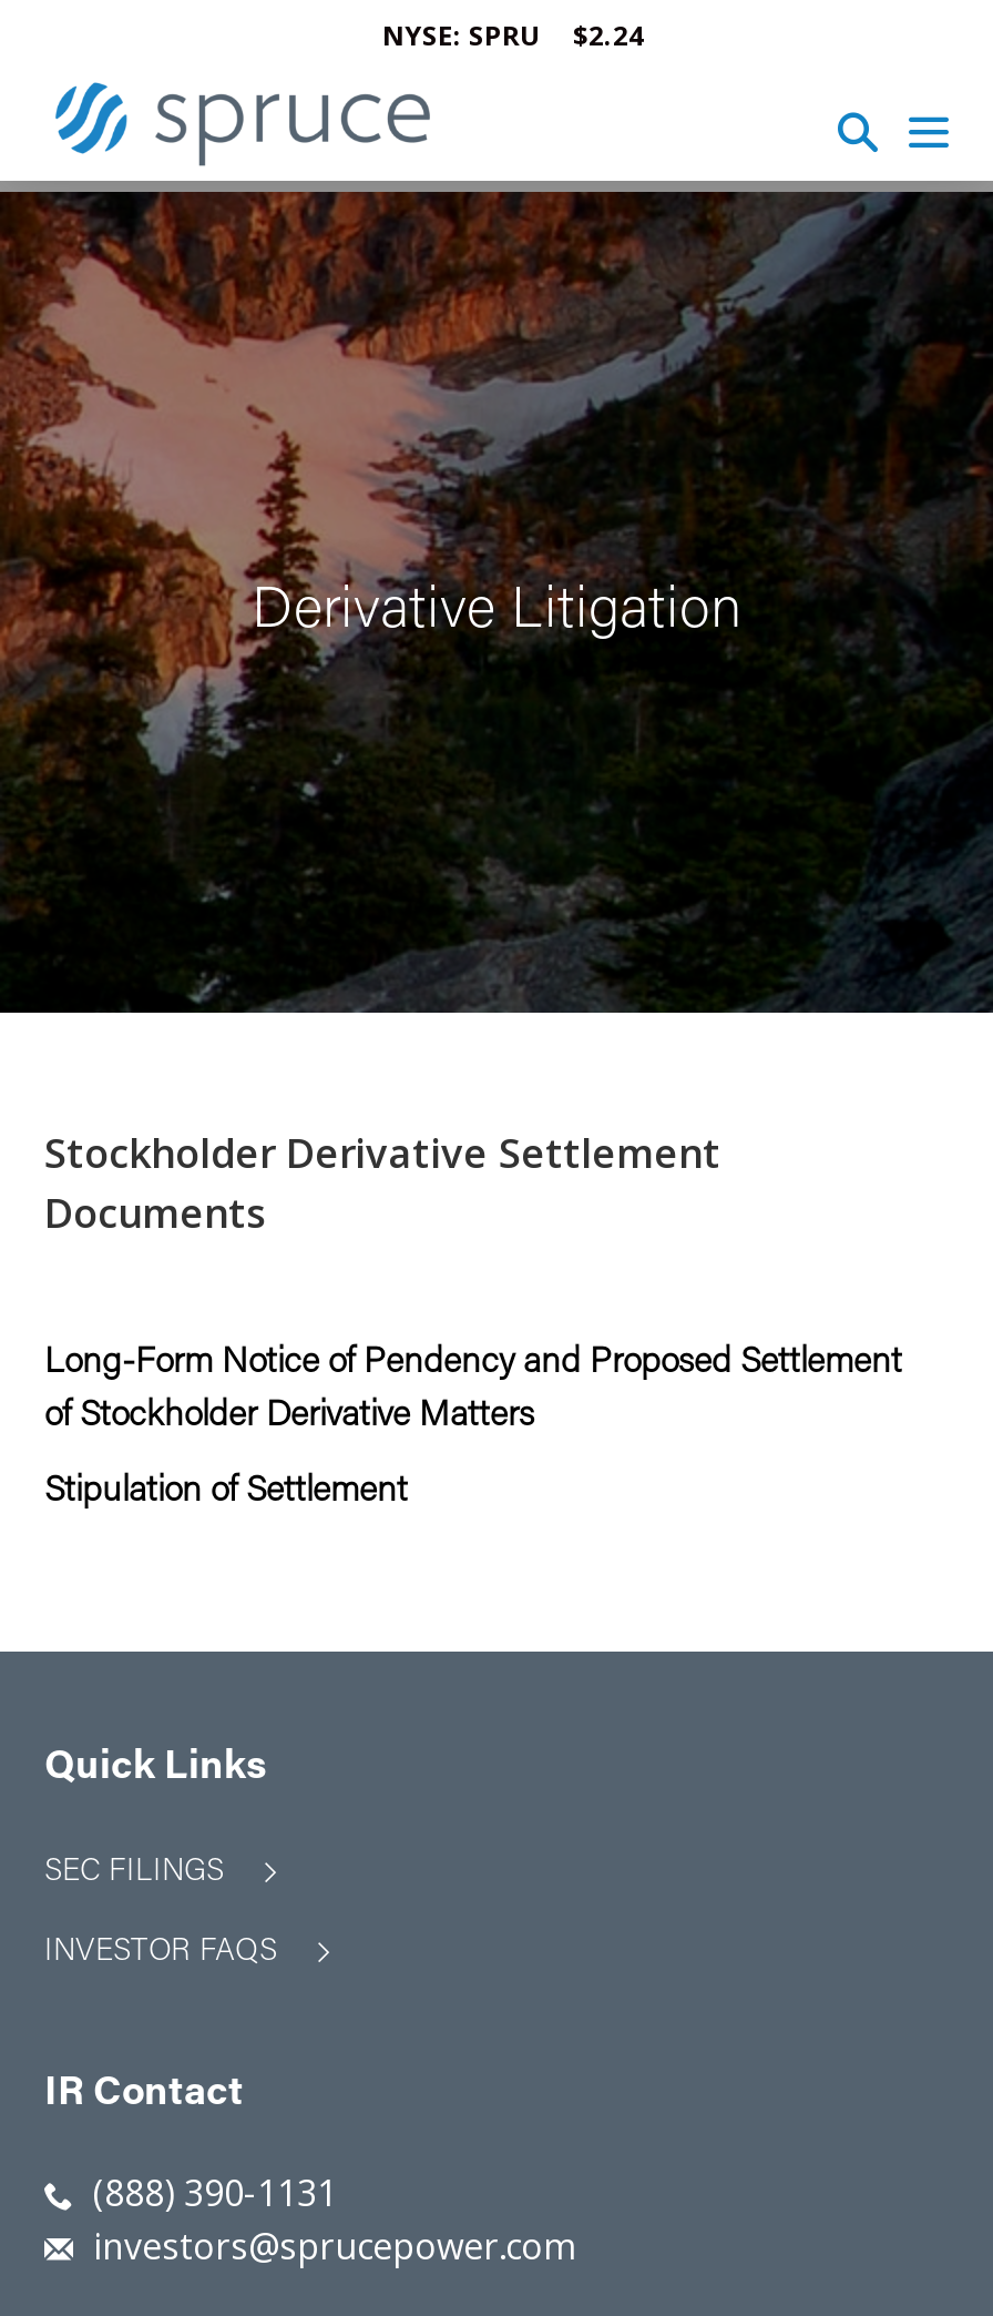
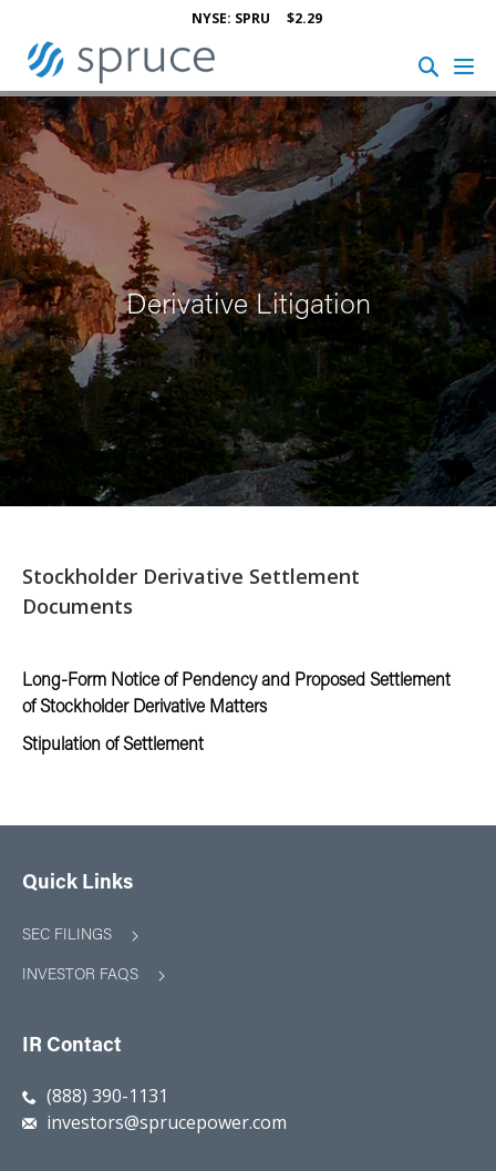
- NYSE: SPRU $2.24
+ NYSE: SPRU $2.29
